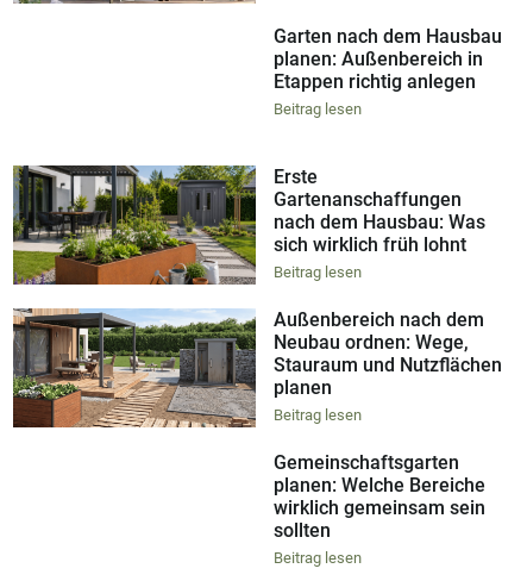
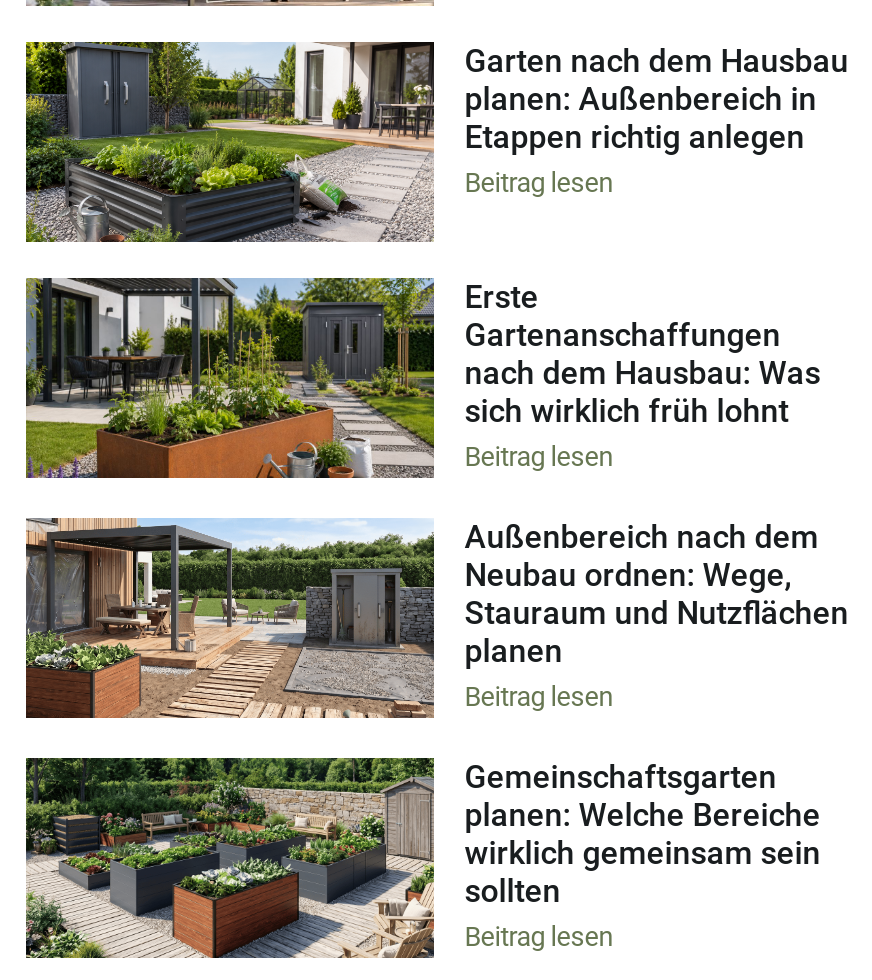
+ [image]

+ [image]
